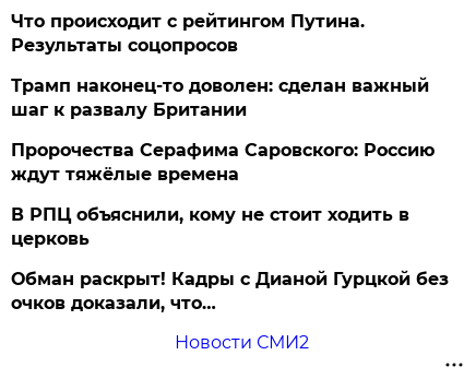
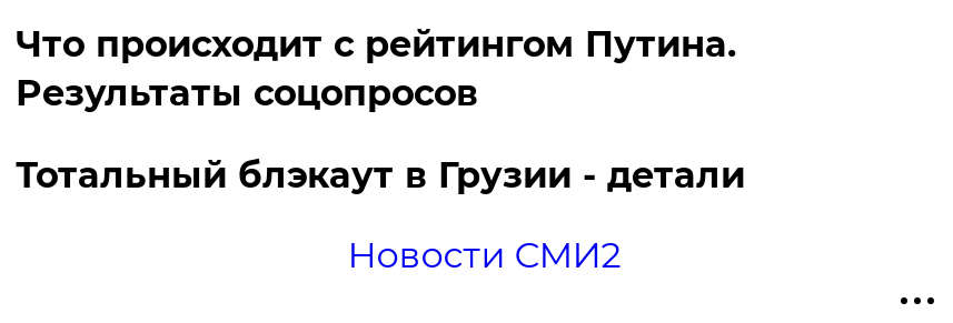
- Трамп наконец-то доволен: сделан важный
- шаг к развалу Британии
- Пророчества Серафима Саровского: Россию
- ждут тяжёлые времена
- В РПЦ объяснили, кому не стоит ходить в
- церковь
- Обман раскрыт! Кадры с Дианой Гурцкой без
- очков доказали, что…
+ Тотальный блэкаут в Грузии - детали
